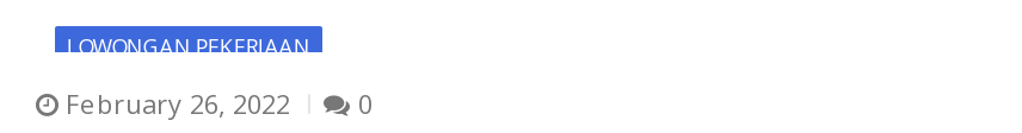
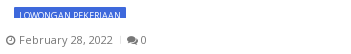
- February 26, 2022 0
+ February 28, 2022 0
